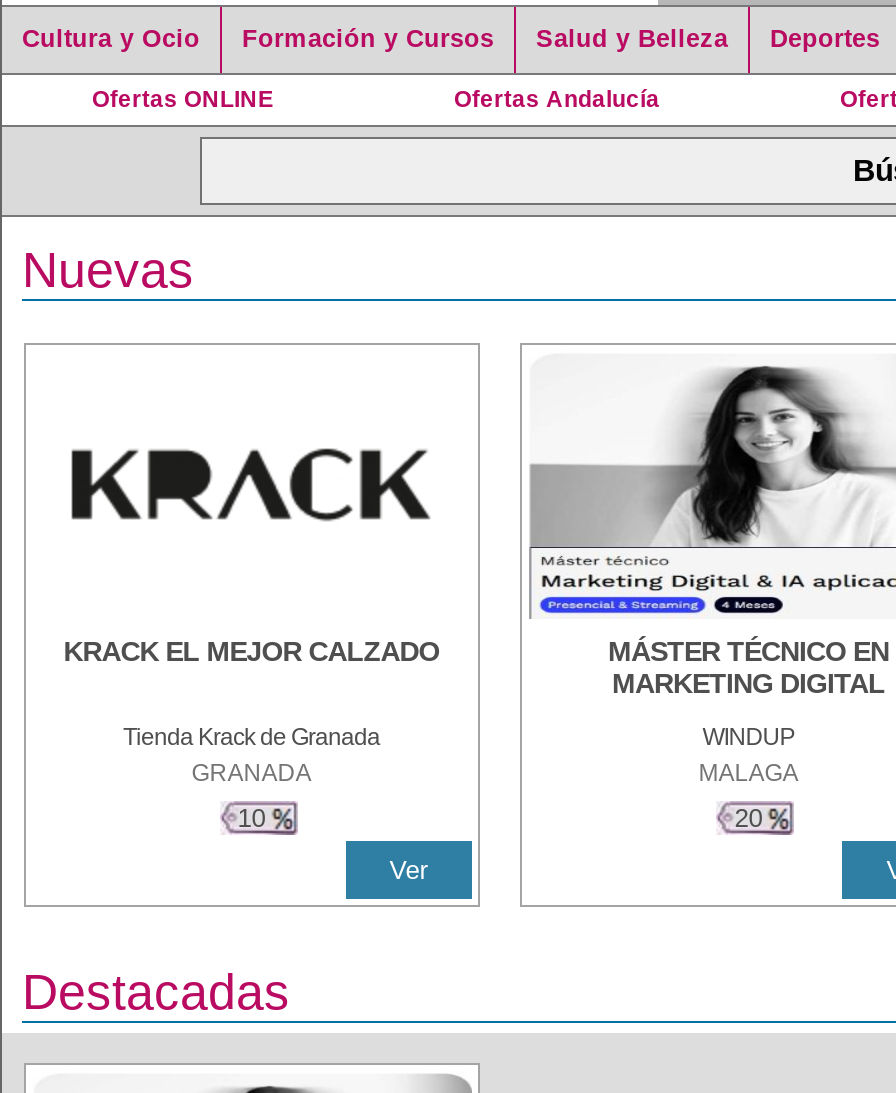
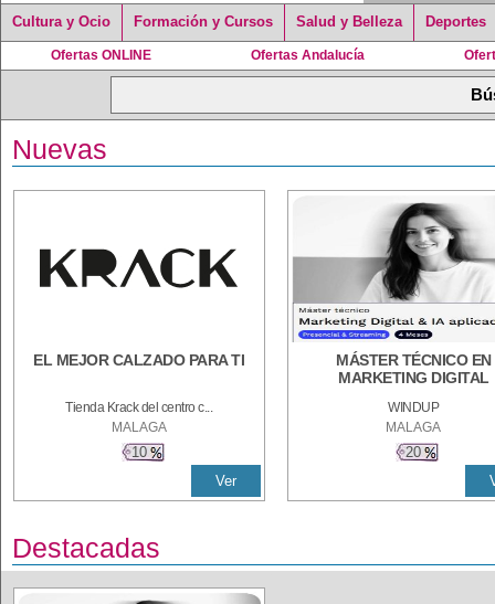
- KRACK EL MEJOR CALZADO
+ EL MEJOR CALZADO PARA TI

- Tienda Krack de Granada
- GRANADA
+ Tienda Krack del centro c...
+ MALAGA
